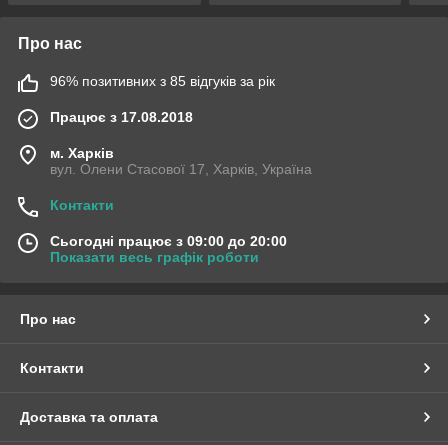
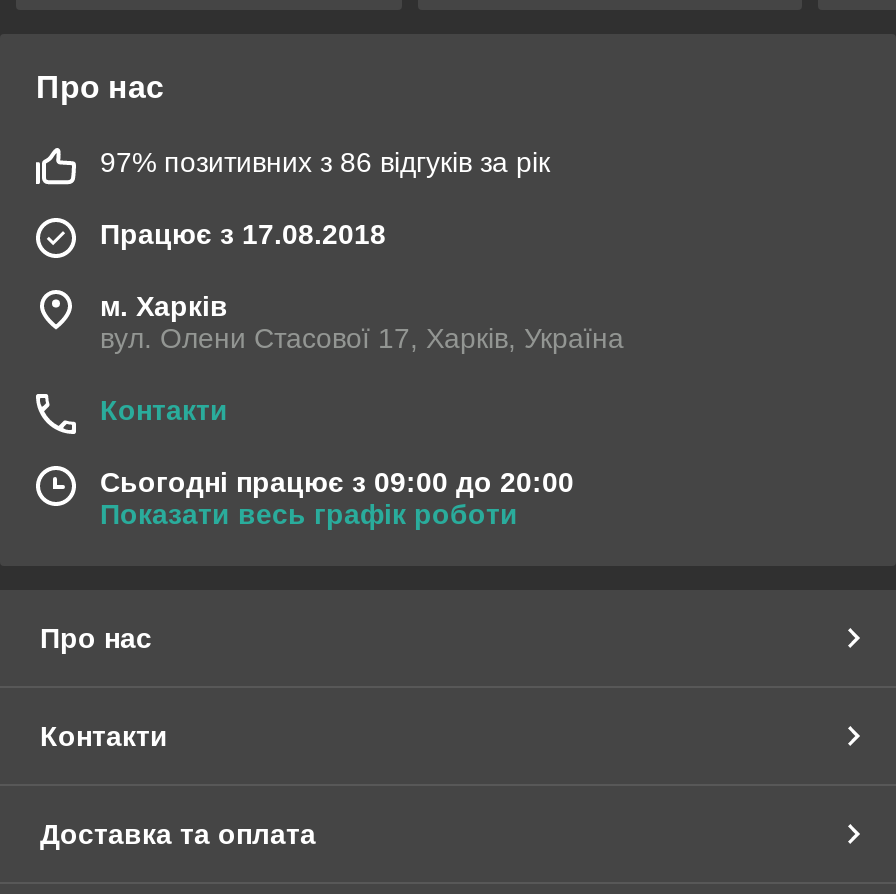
- 96% позитивних з 85 відгуків за рік
+ 97% позитивних з 86 відгуків за рік
